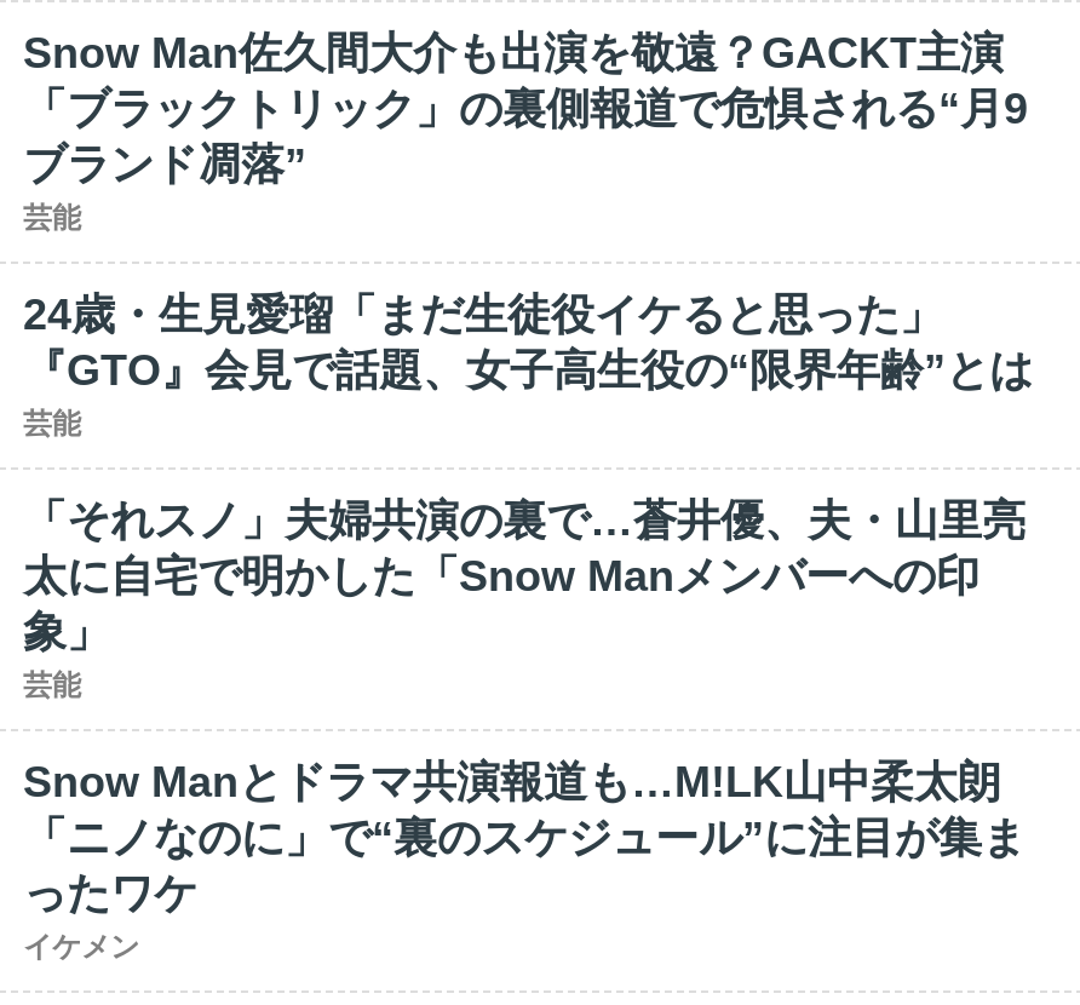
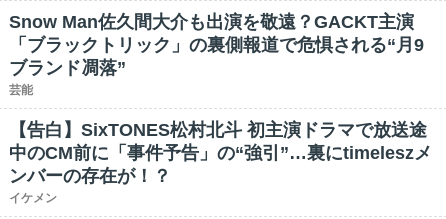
- 24歳・生見愛瑠「まだ生徒役イケると思った」
- 『GTO』会見で話題、女子高生役の“限界年齢”とは
- 芸能
- 「それスノ」夫婦共演の裏で…蒼井優、夫・山里亮
- 太に自宅で明かした「Snow Manメンバーへの印
- 象」
- 芸能
- Snow Manとドラマ共演報道も…M!LK山中柔太朗
- 「ニノなのに」で“裏のスケジュール”に注目が集ま
- ったワケ
+ 【告白】SixTONES松村北斗 初主演ドラマで放送途
+ 中のCM前に「事件予告」の“強引”…裏にtimeleszメ
+ ンバーの存在が！？
